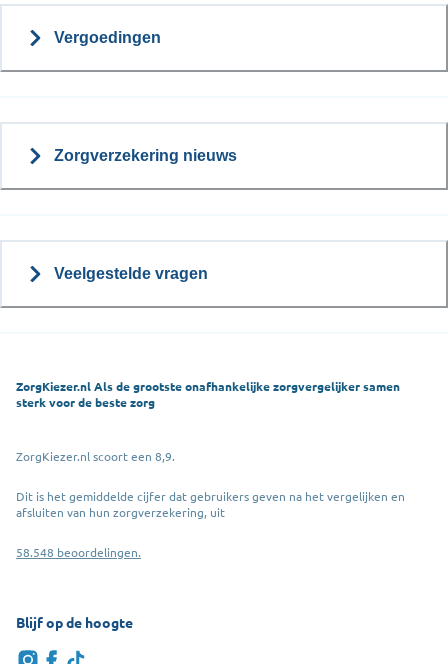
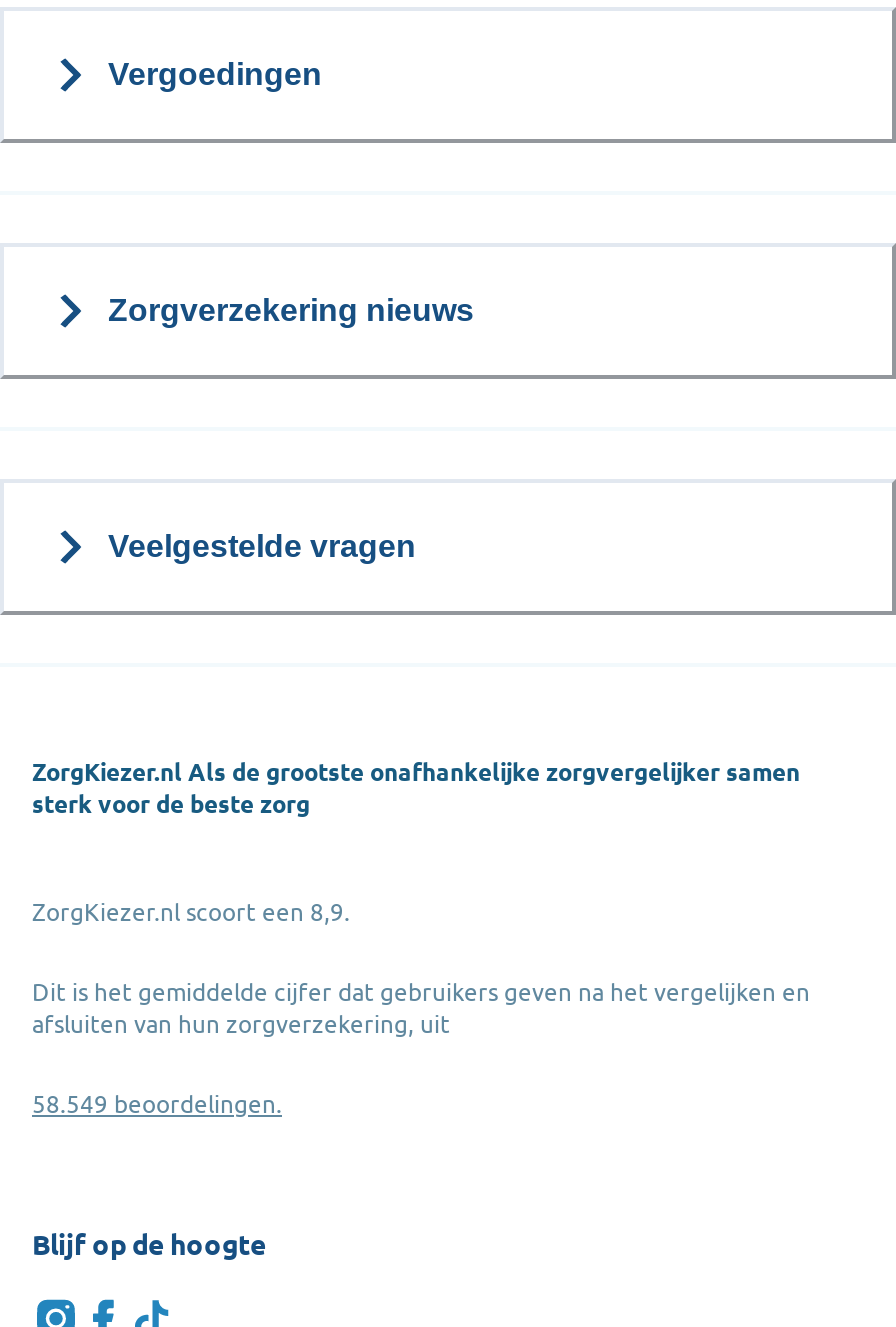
- 58.548 beoordelingen.
+ 58.549 beoordelingen.
